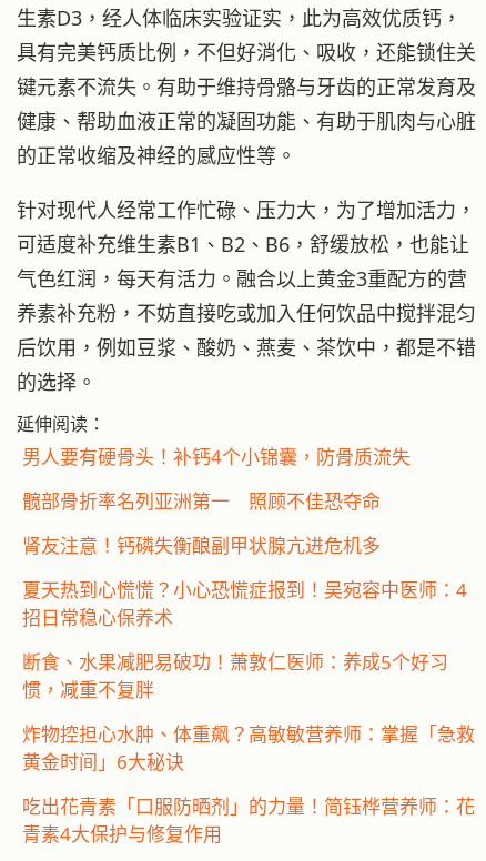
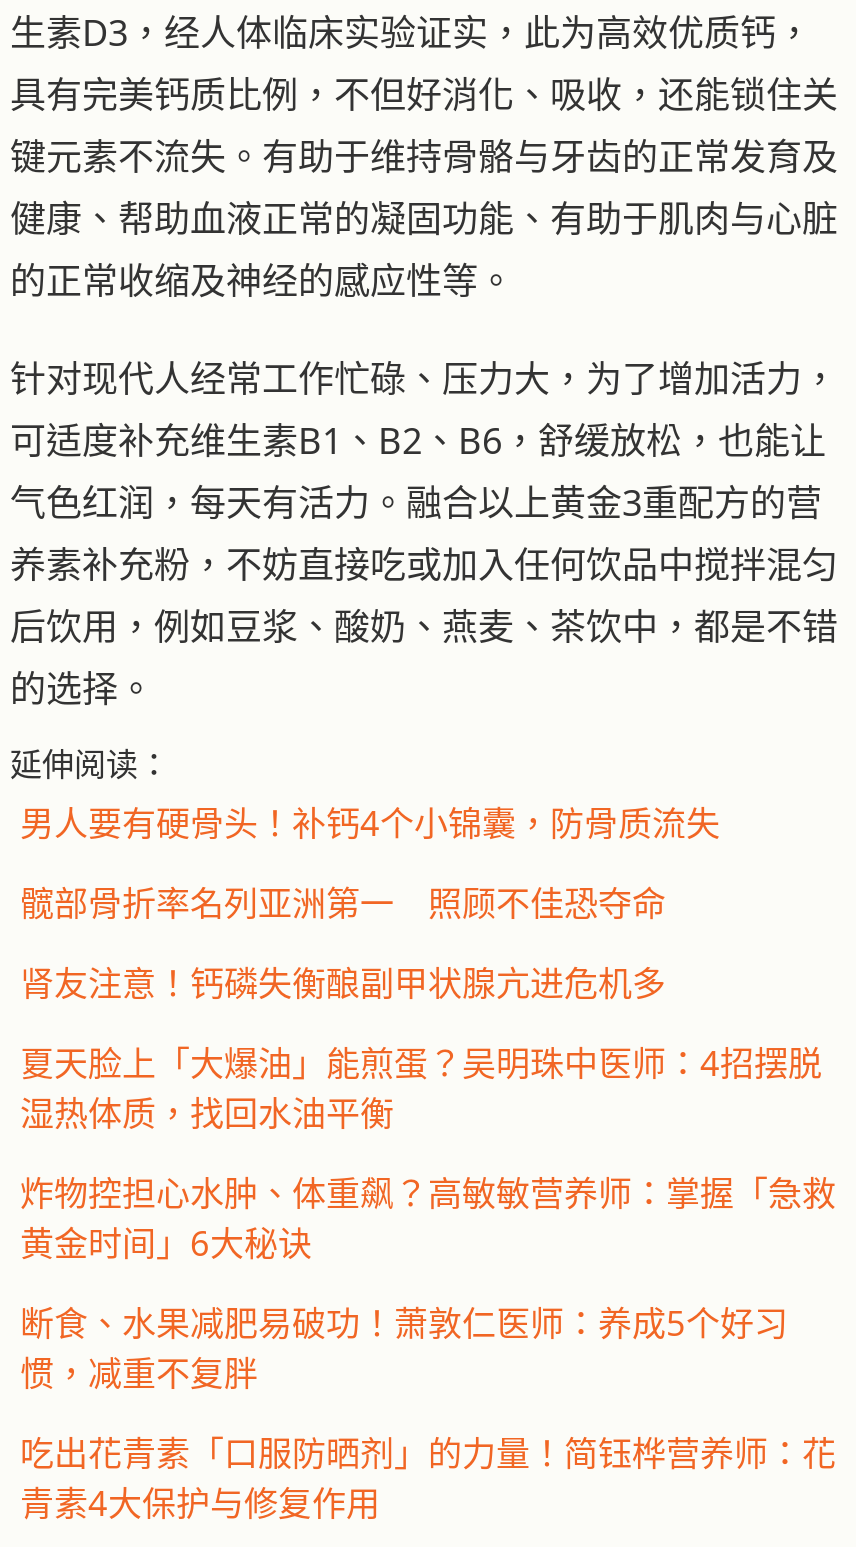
- 夏天热到心慌慌？小心恐慌症报到！吴宛容中医师：4
- 招日常稳心保养术
+ 夏天脸上「大爆油」能煎蛋？吴明珠中医师：4招摆脱
+ 湿热体质，找回水油平衡

moved down: 断食、水果减肥易破功！萧敦仁医师：养成5个好习 | 惯，减重不复胖

moved up: 炸物控担心水肿、体重飙？高敏敏营养师：掌握「急救 | 黄金时间」6大秘诀
